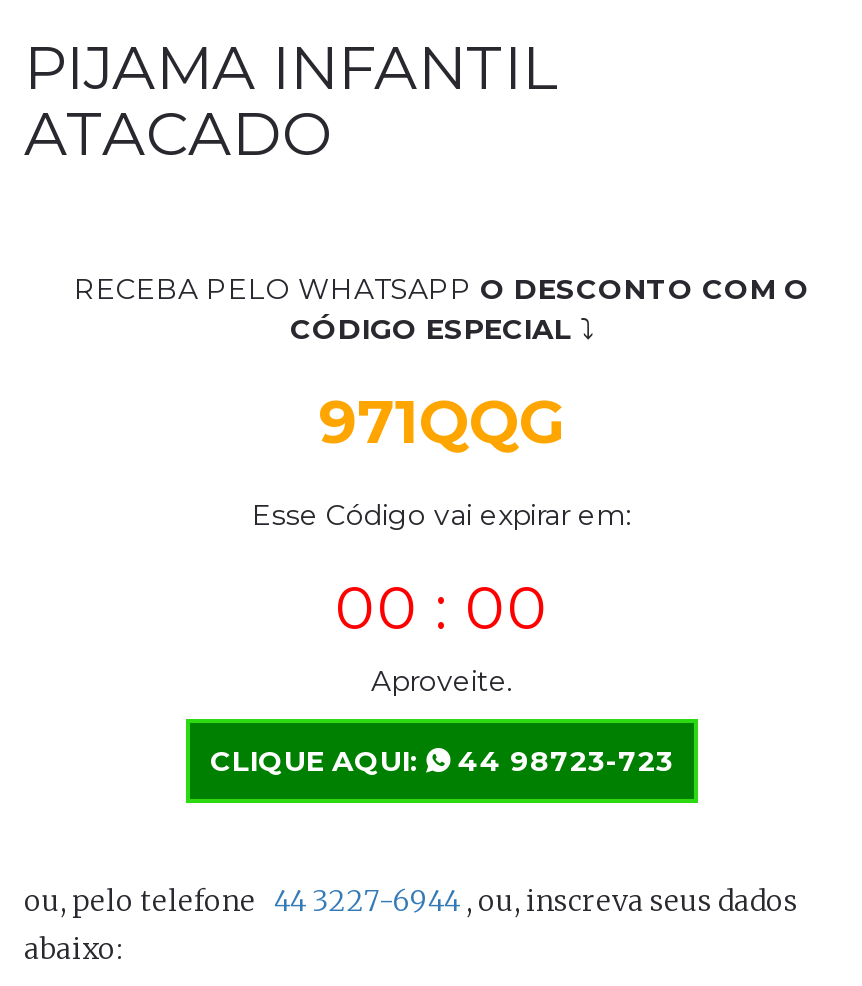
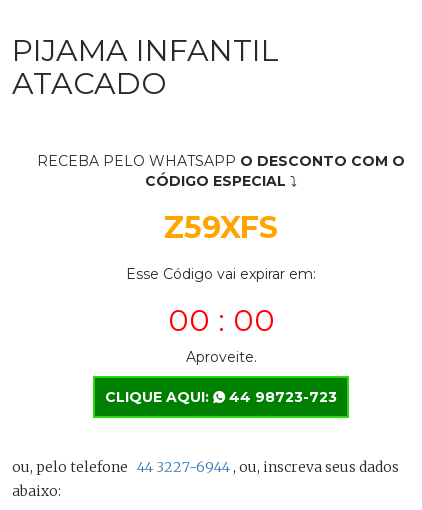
- 971QQG
+ Z59XFS
